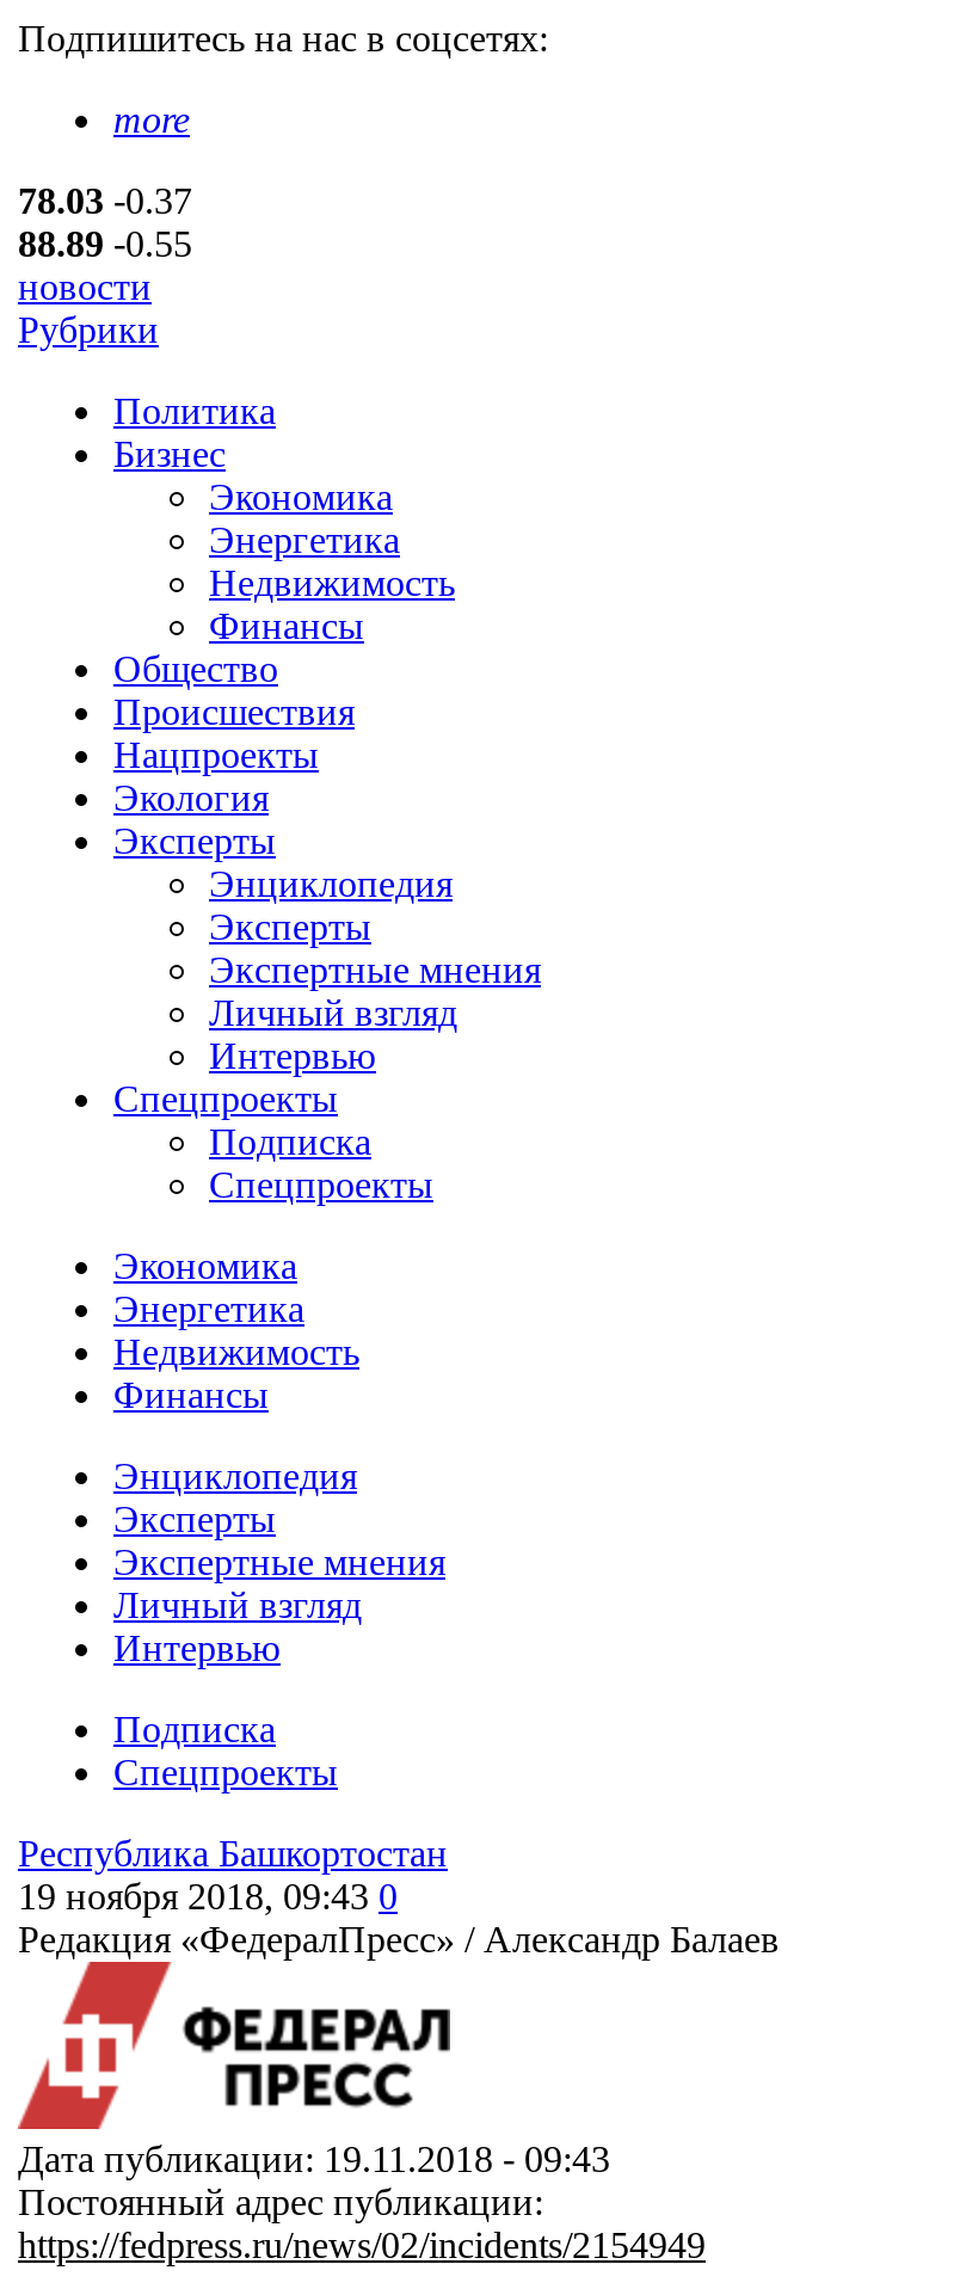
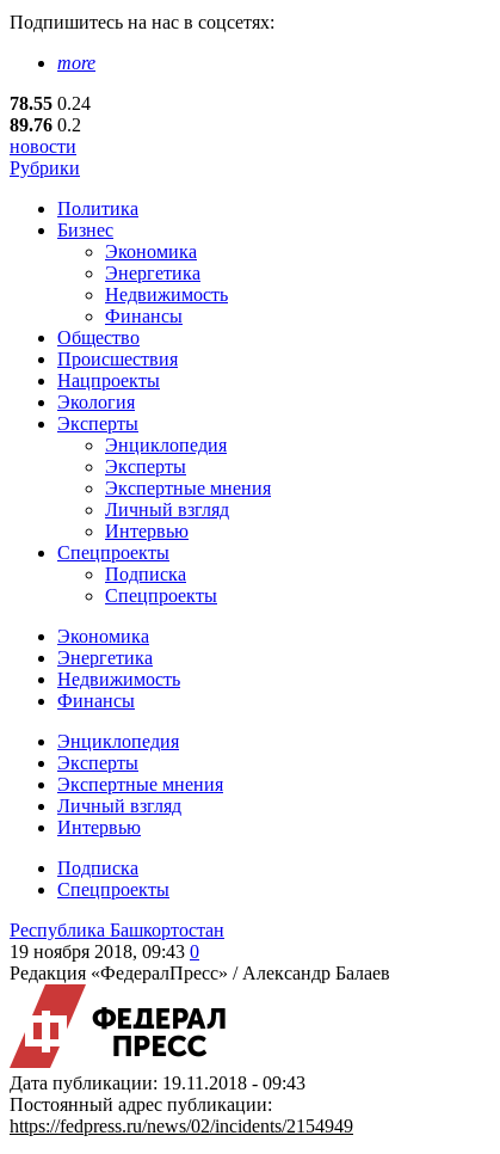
- 78.03 -0.37
+ 78.55 0.24

- 88.89 -0.55
+ 89.76 0.2
